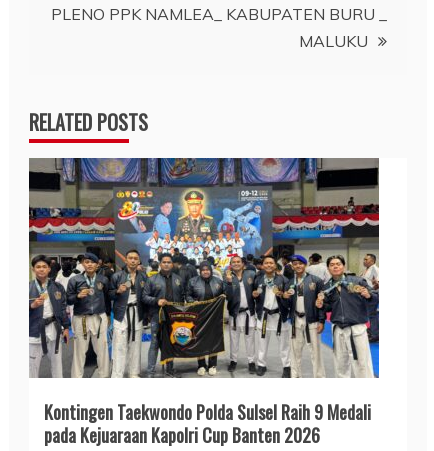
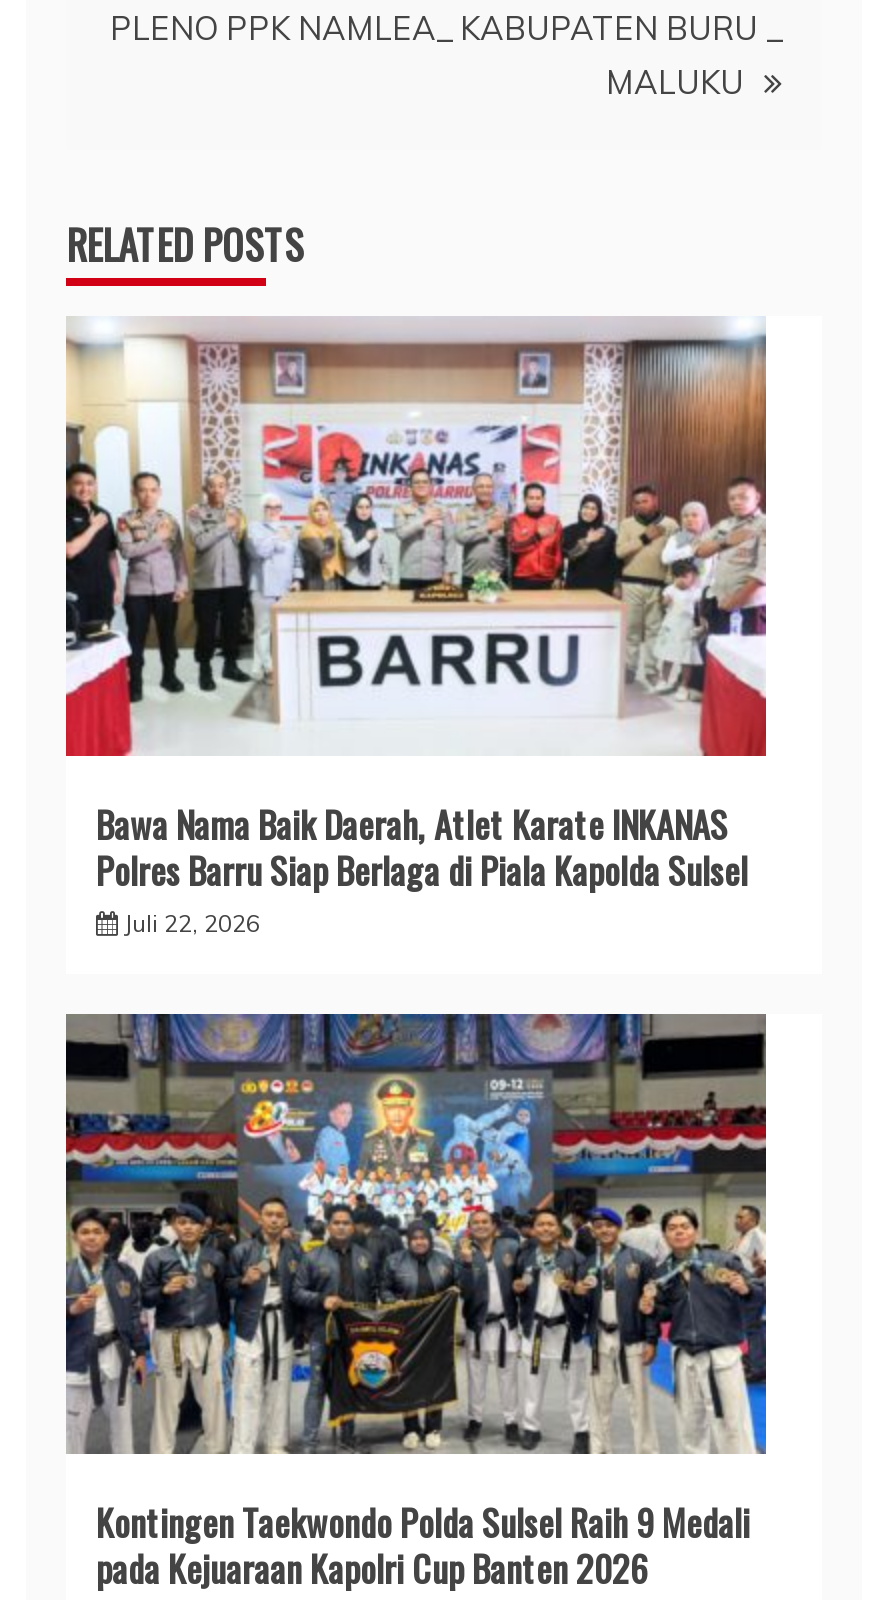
+ [image]
+ Bawa Nama Baik Daerah, Atlet Karate INKANAS
+ Polres Barru Siap Berlaga di Piala Kapolda Sulsel
+ Juli 22, 2026
